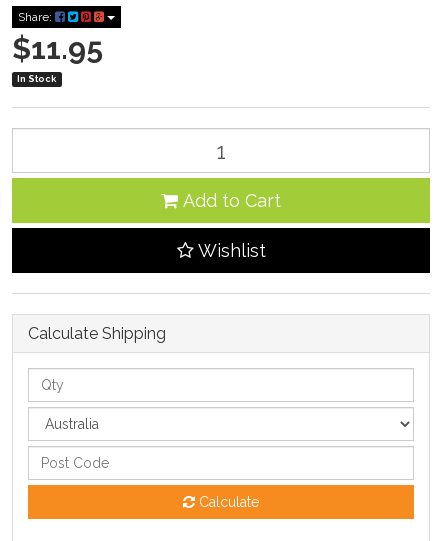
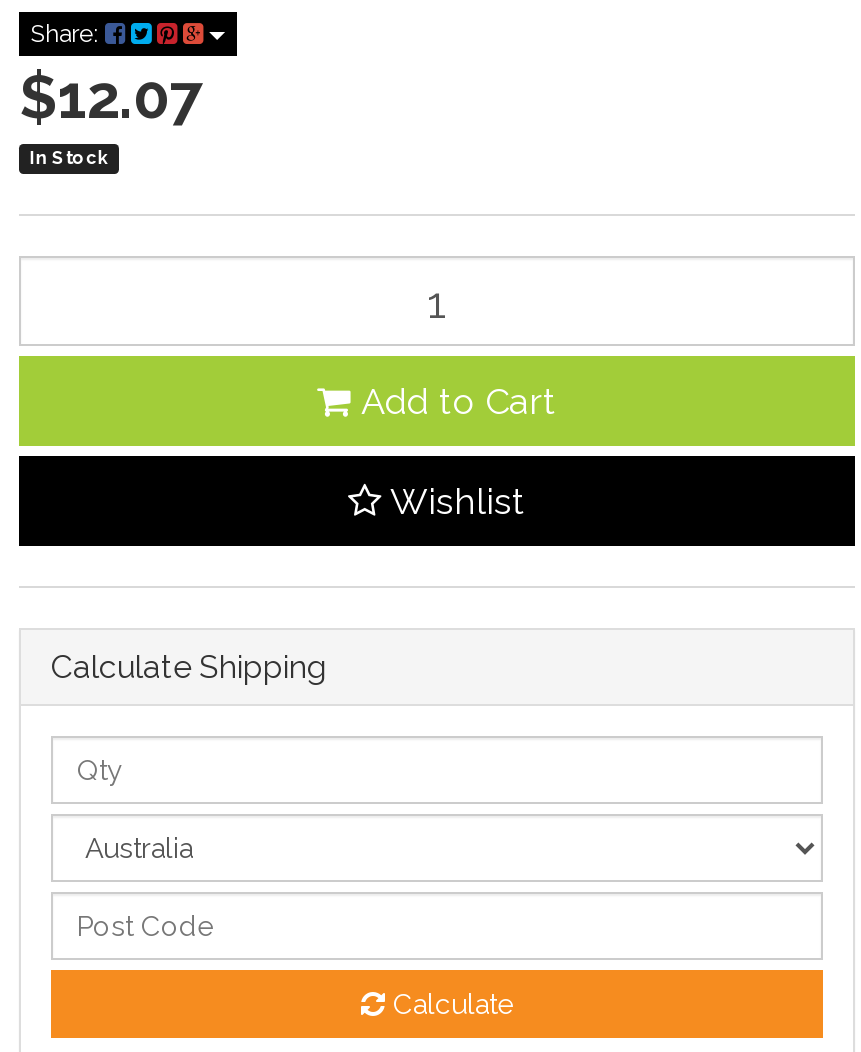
- $11.95
+ $12.07
